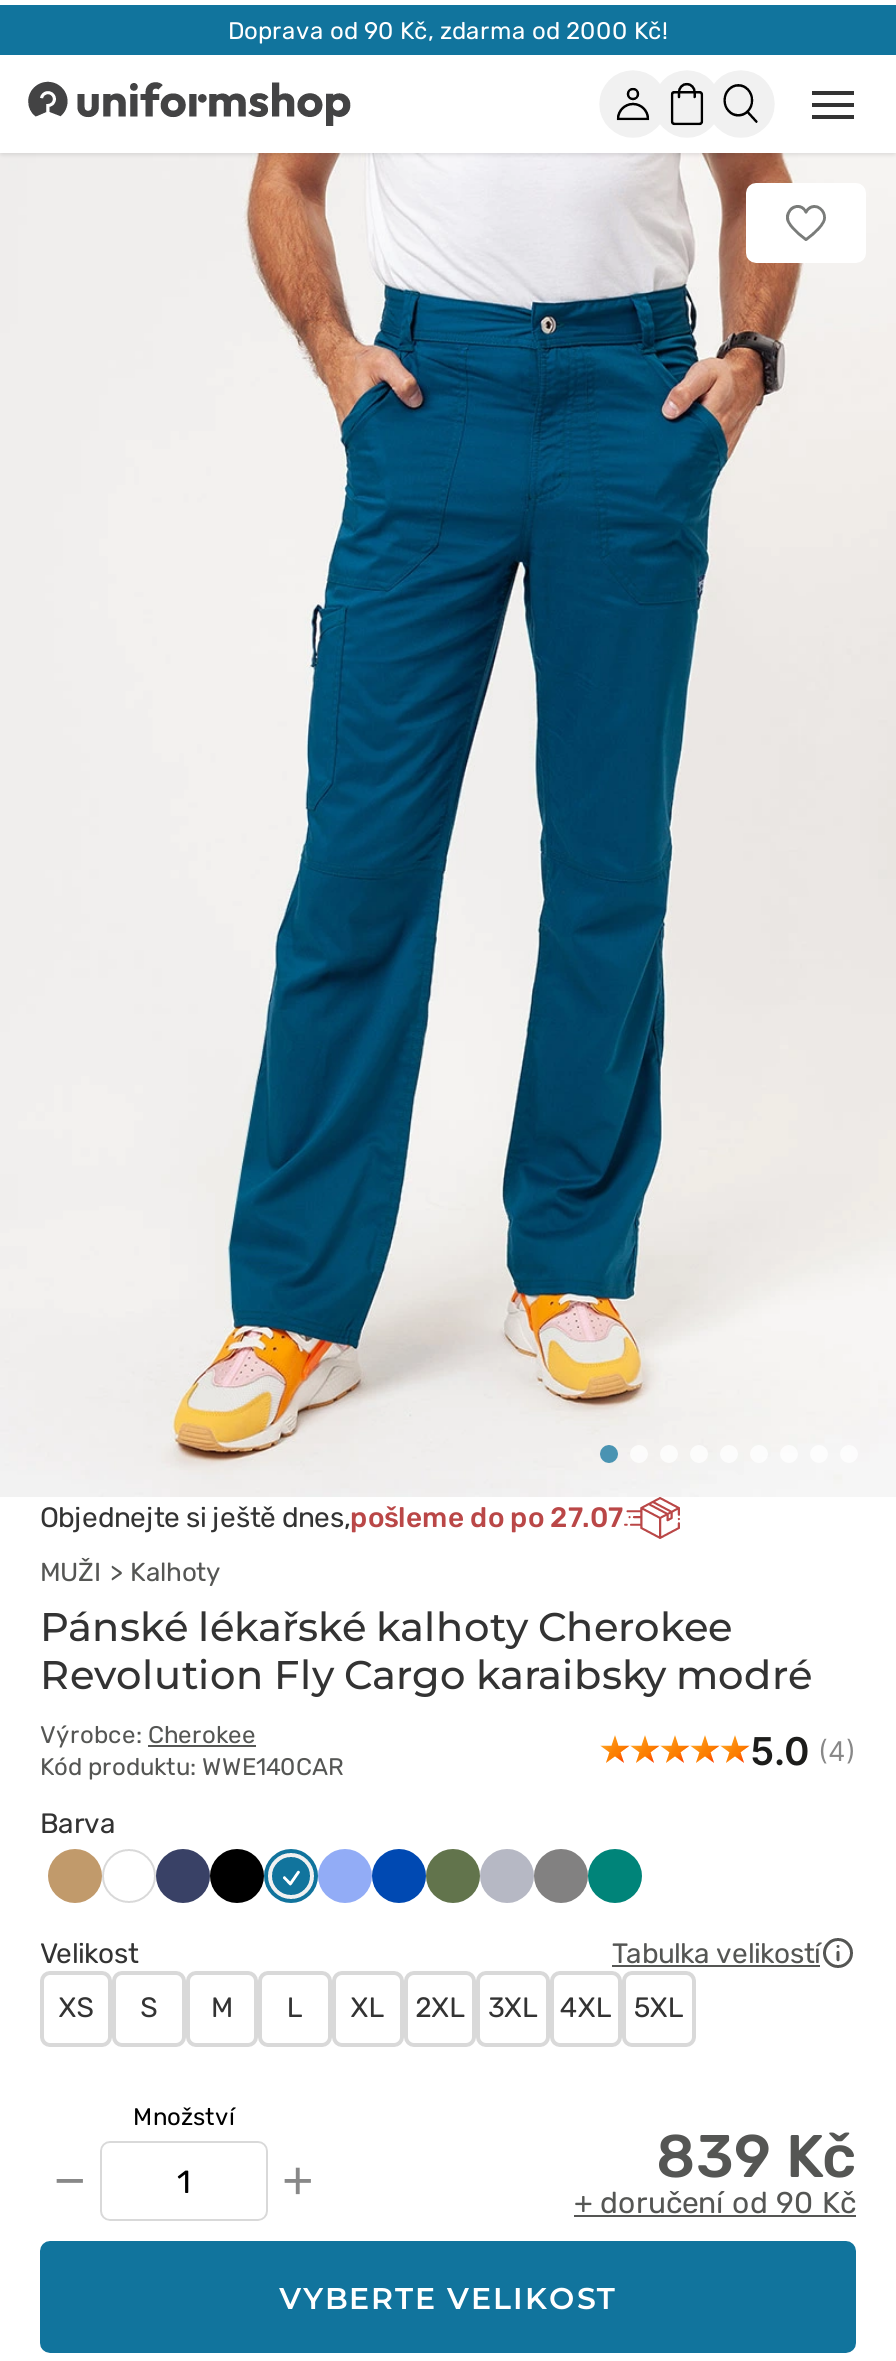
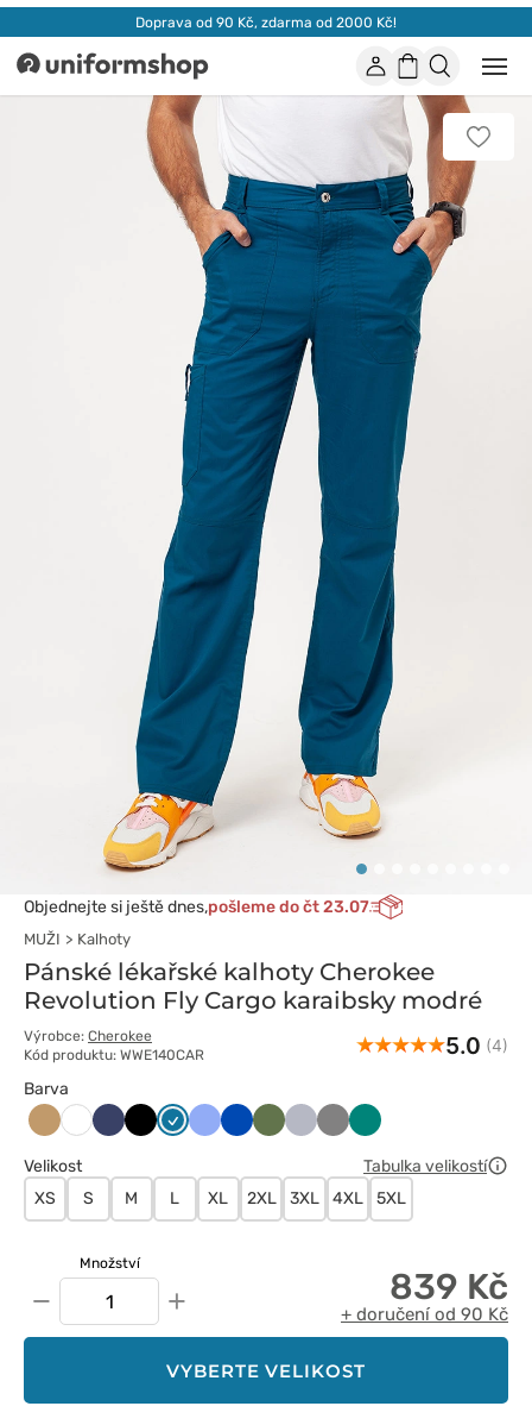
- Objednejte si ještě dnes,pošleme do po 27.07
+ Objednejte si ještě dnes,pošleme do čt 23.07
